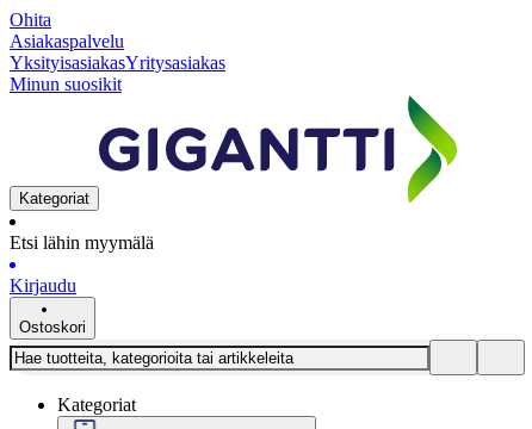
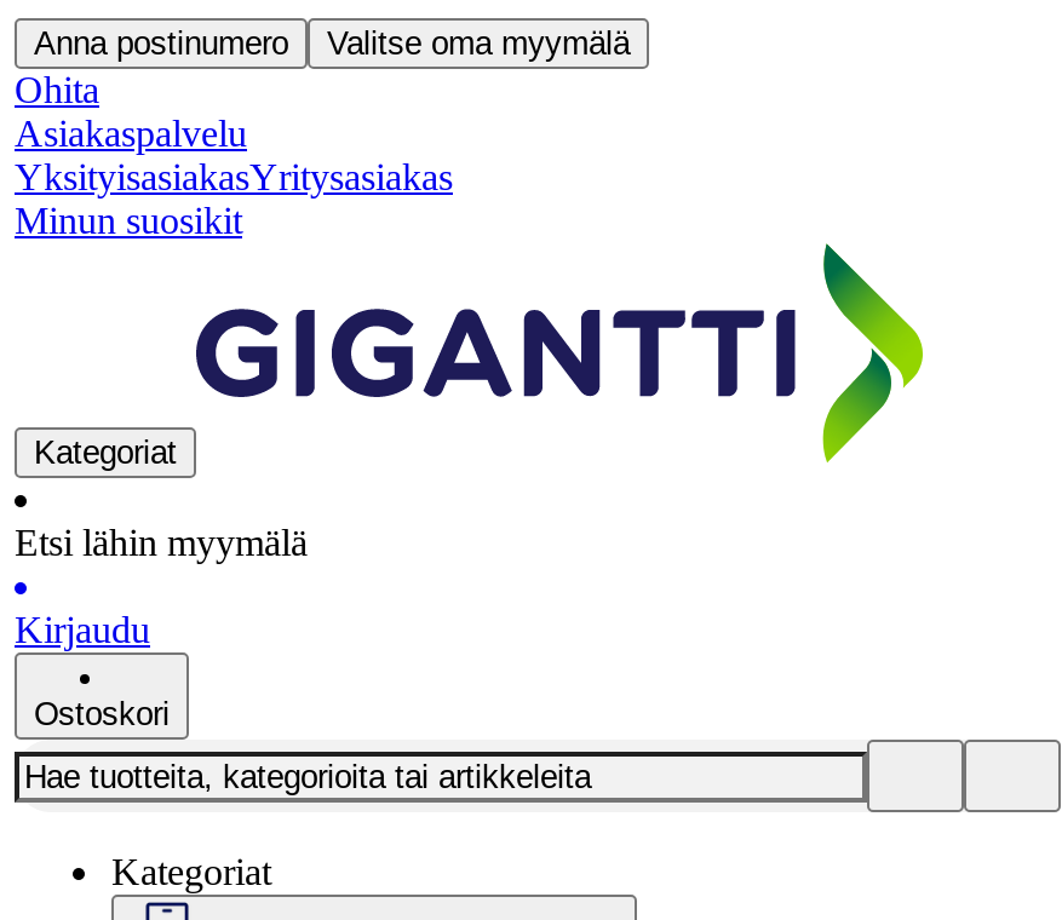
+ Anna postinumero
+ Valitse oma myymälä
